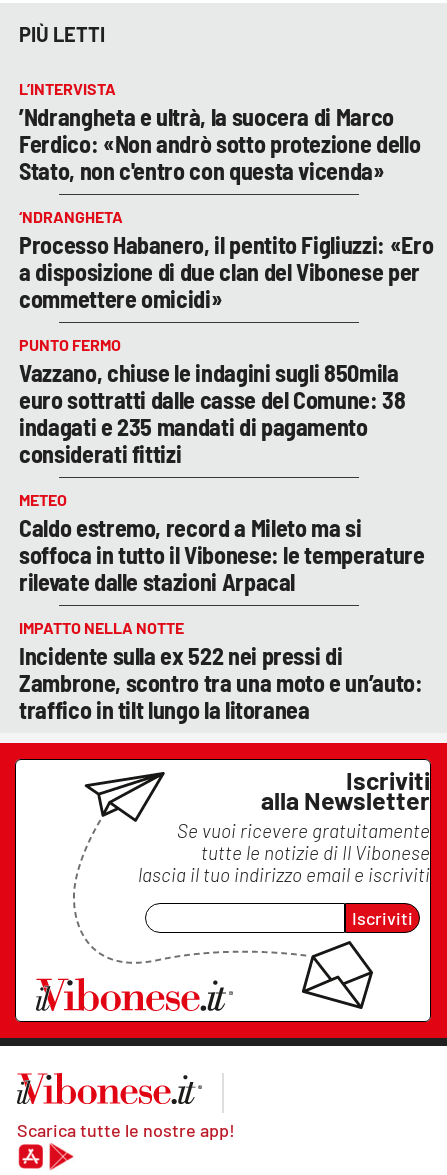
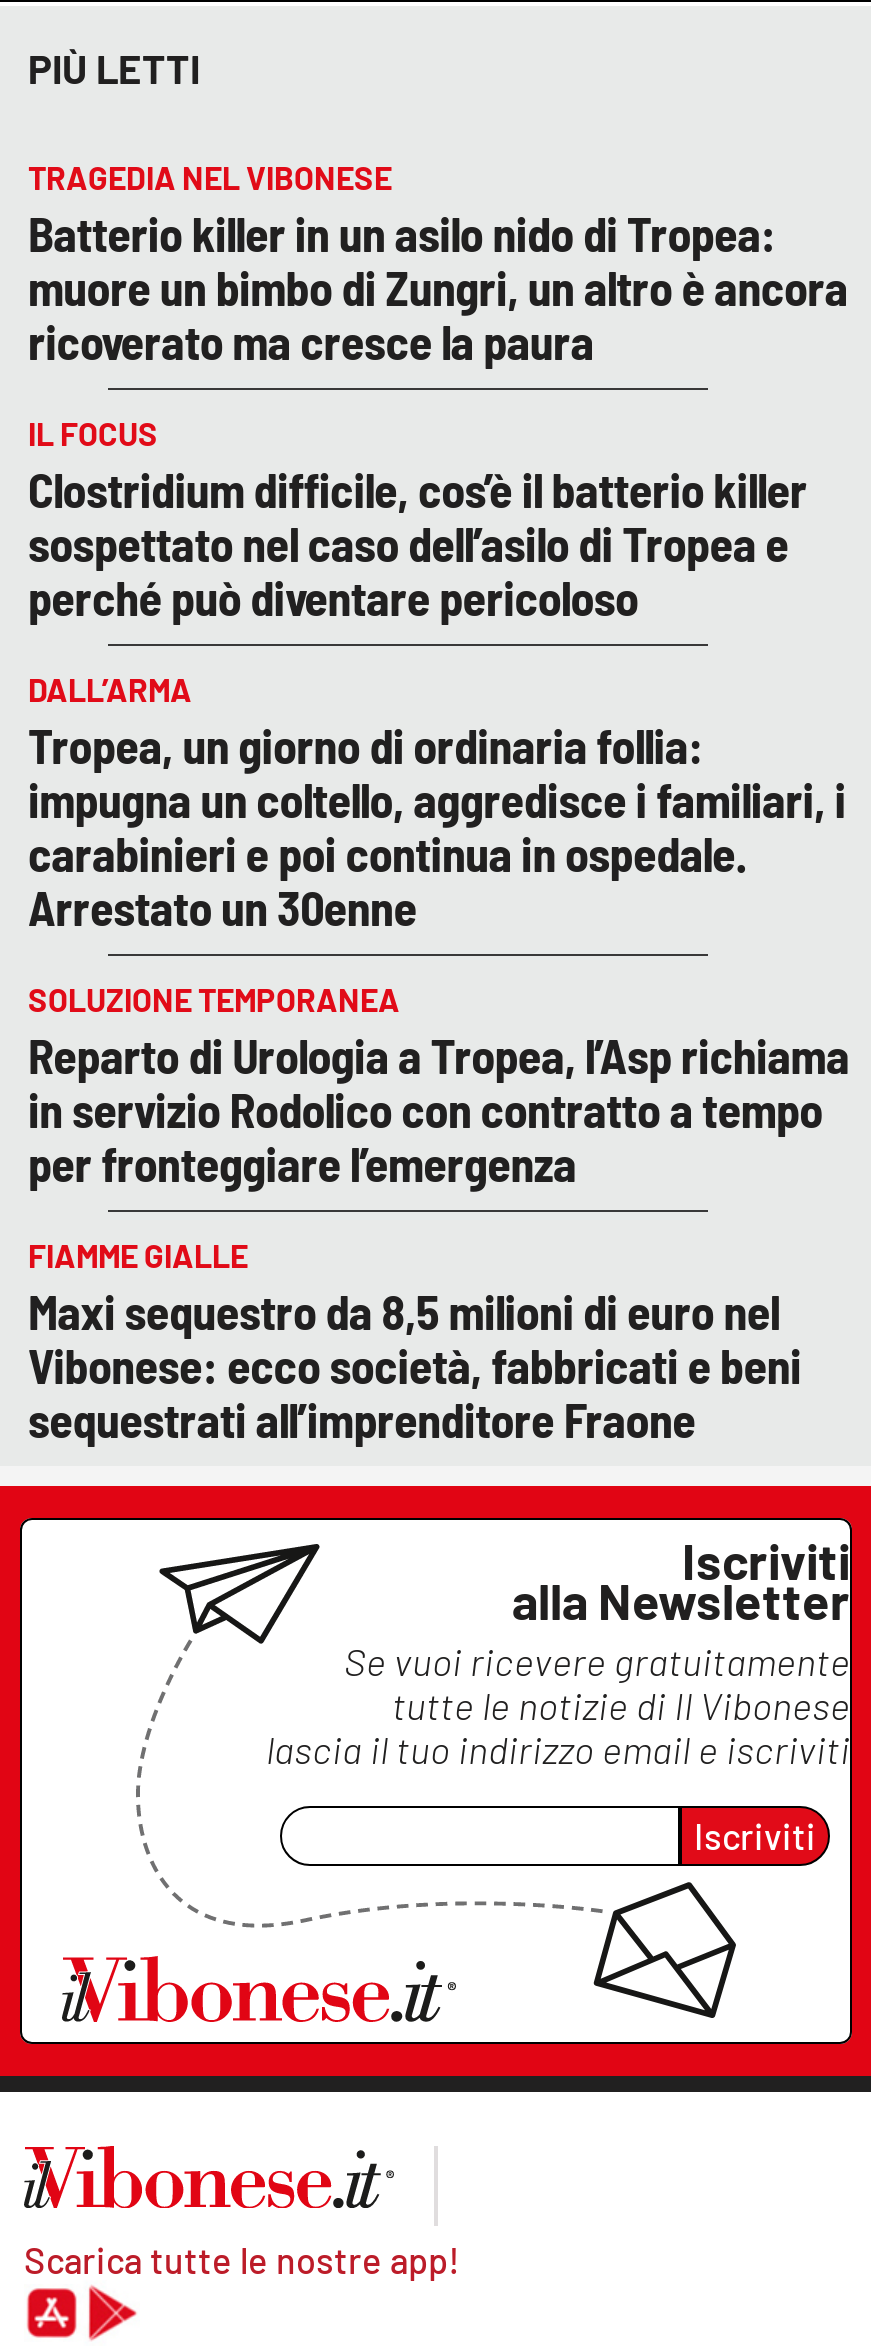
- L’INTERVISTA
- ’Ndrangheta e ultrà, la suocera di Marco
- Ferdico: «Non andrò sotto protezione dello
- Stato, non c'entro con questa vicenda»
+ TRAGEDIA NEL VIBONESE
+ Batterio killer in un asilo nido di Tropea:
+ muore un bimbo di Zungri, un altro è ancora
+ ricoverato ma cresce la paura

- ‘NDRANGHETA
- Processo Habanero, il pentito Figliuzzi: «Ero
- a disposizione di due clan del Vibonese per
- commettere omicidi»
+ IL FOCUS
+ Clostridium difficile, cos’è il batterio killer
+ sospettato nel caso dell’asilo di Tropea e
+ perché può diventare pericoloso

- PUNTO FERMO
- Vazzano, chiuse le indagini sugli 850mila
- euro sottratti dalle casse del Comune: 38
- indagati e 235 mandati di pagamento
- considerati fittizi
+ DALL’ARMA
+ Tropea, un giorno di ordinaria follia:
+ impugna un coltello, aggredisce i familiari, i
+ carabinieri e poi continua in ospedale.
+ Arrestato un 30enne

- METEO
- Caldo estremo, record a Mileto ma si
- soffoca in tutto il Vibonese: le temperature
- rilevate dalle stazioni Arpacal
+ SOLUZIONE TEMPORANEA
+ Reparto di Urologia a Tropea, l’Asp richiama
+ in servizio Rodolico con contratto a tempo
+ per fronteggiare l’emergenza

- IMPATTO NELLA NOTTE
- Incidente sulla ex 522 nei pressi di
- Zambrone, scontro tra una moto e un’auto:
- traffico in tilt lungo la litoranea
+ FIAMME GIALLE
+ Maxi sequestro da 8,5 milioni di euro nel
+ Vibonese: ecco società, fabbricati e beni
+ sequestrati all’imprenditore Fraone
